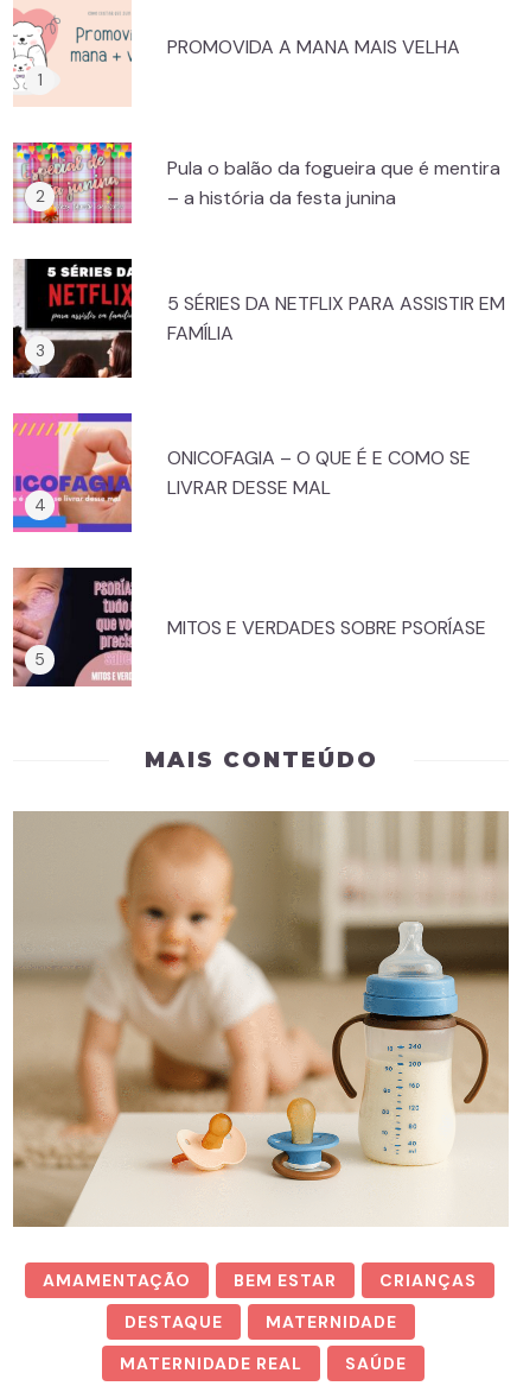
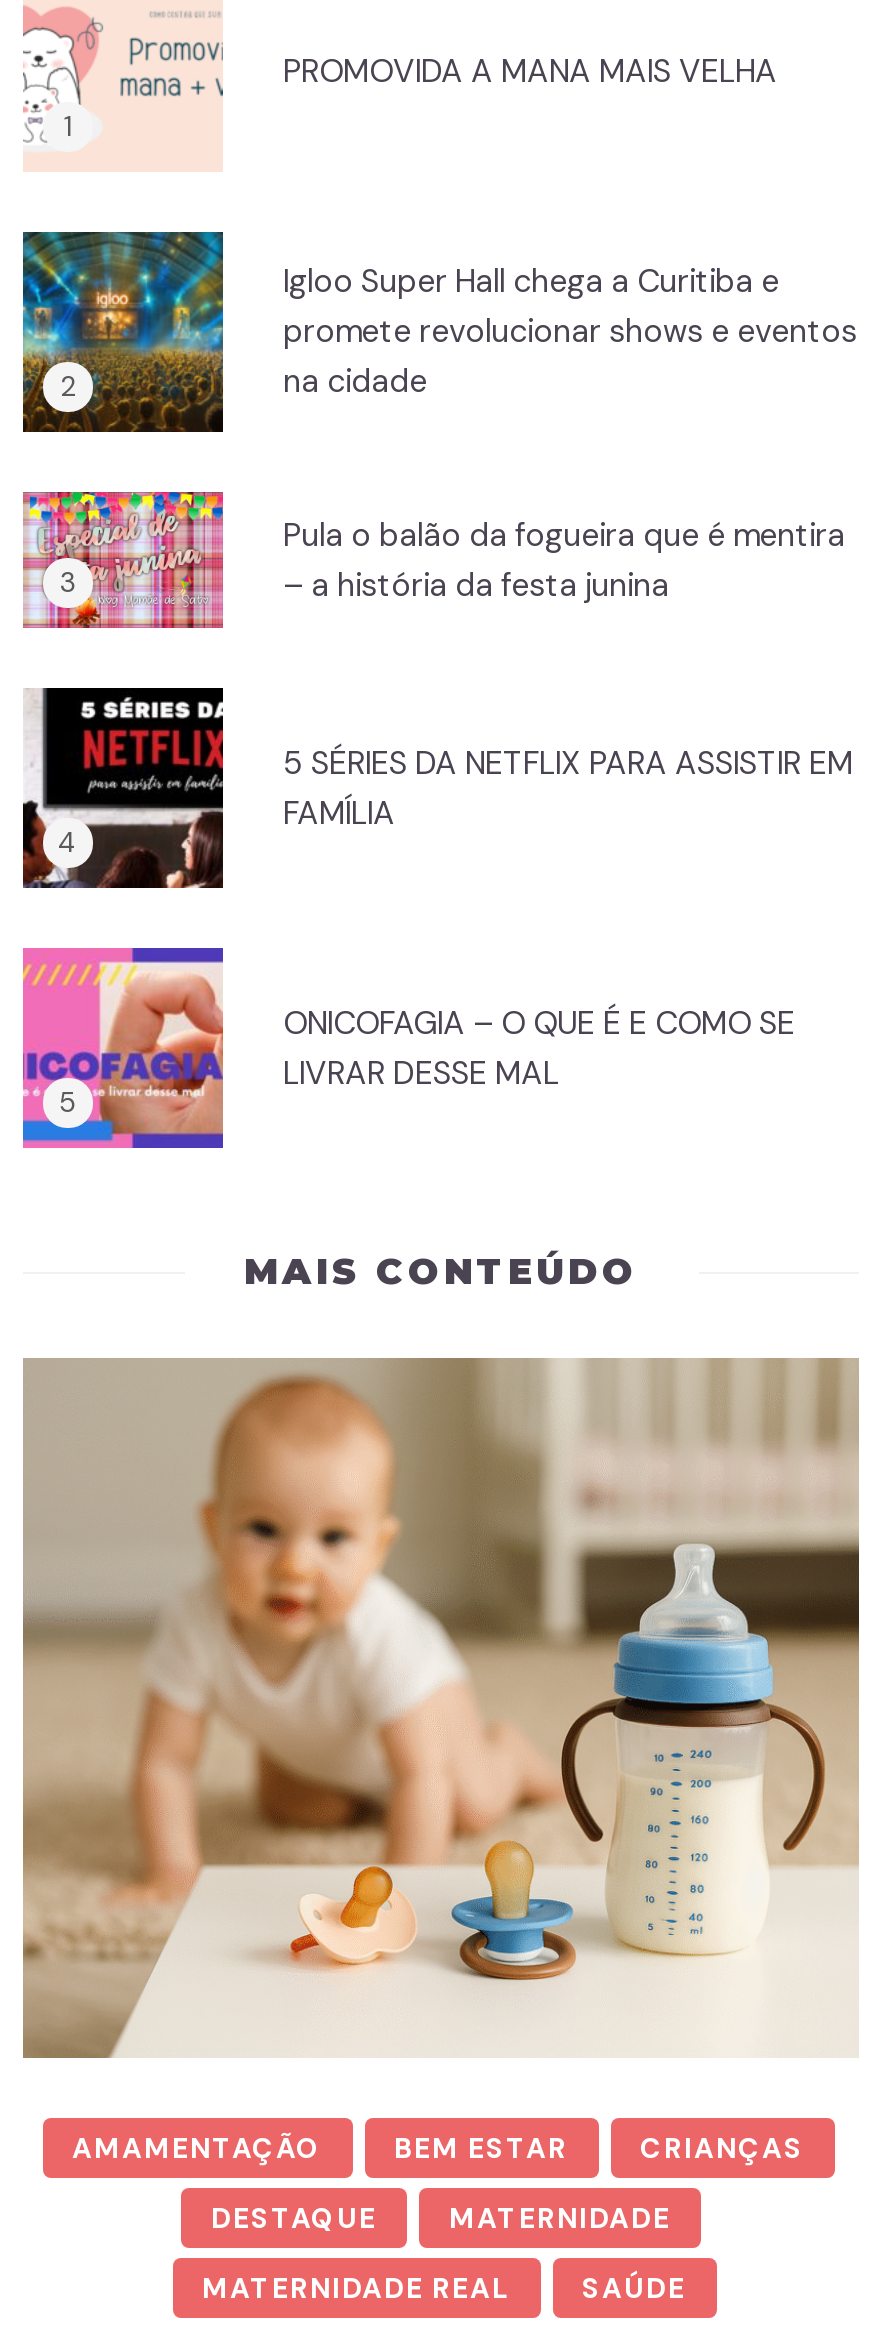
+ [image]
+ Igloo Super Hall chega a Curitiba e
+ promete revolucionar shows e eventos
+ na cidade

moved down: [image] | Pula o balão da fogueira que é mentira | – a história da festa junina | 5 SÉRIES DA NETFLIX PARA ASSISTIR EM | FAMÍLIA | ONICOFAGIA – O QUE É E COMO SE | LIVRAR DESSE MAL

- [image]
- MITOS E VERDADES SOBRE PSORÍASE
